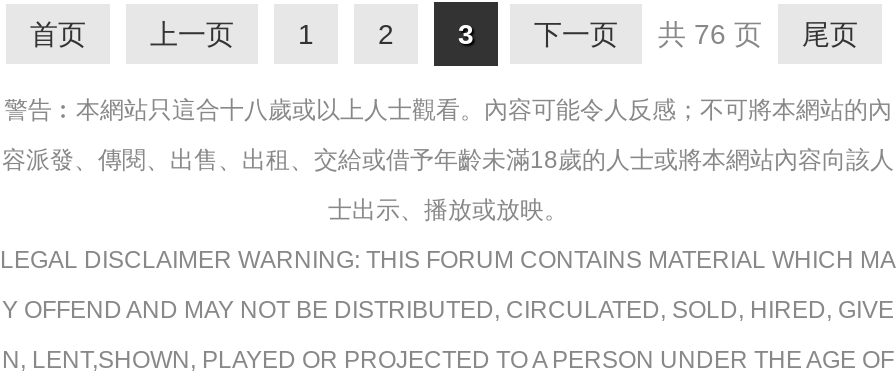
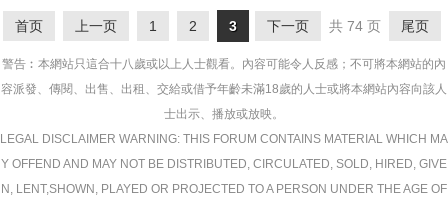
- 首页 上一页 1 2 3 下一页 共 76 页 尾页
+ 首页 上一页 1 2 3 下一页 共 74 页 尾页
